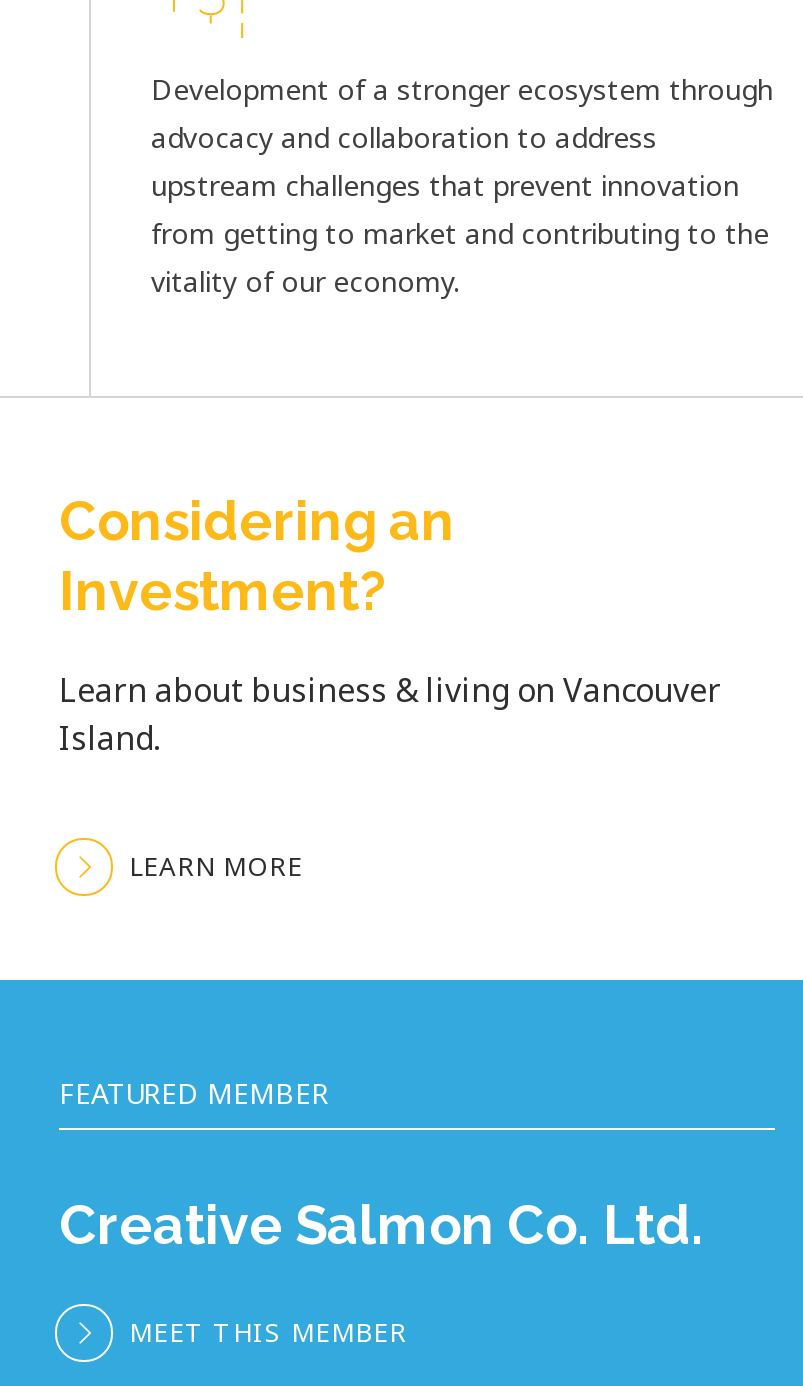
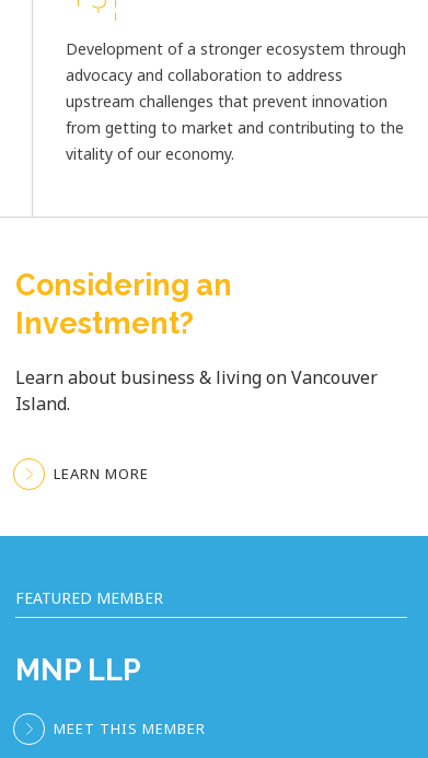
- Creative Salmon Co. Ltd.
+ MNP LLP
